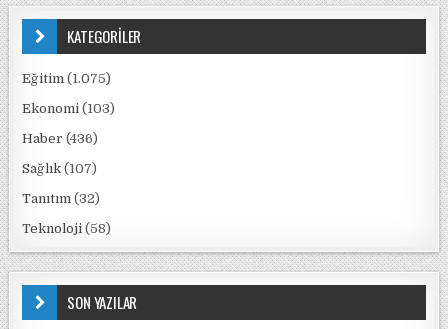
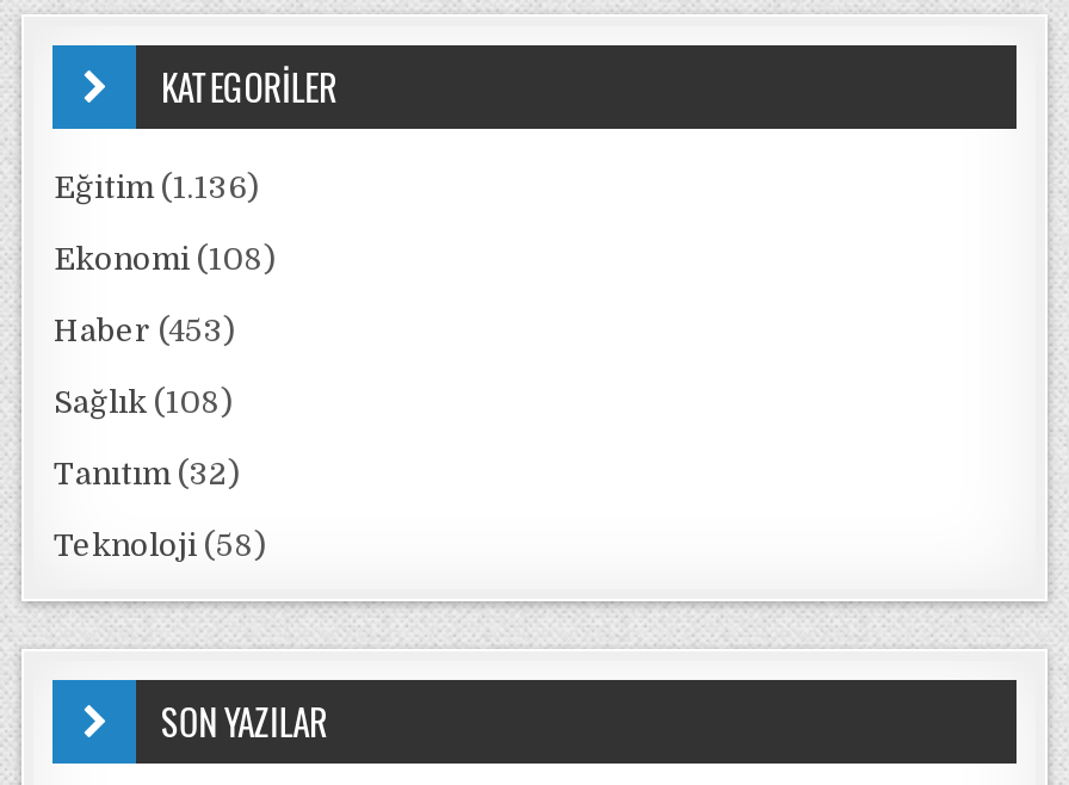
- Eğitim (1.075)
+ Eğitim (1.136)

- Ekonomi (103)
+ Ekonomi (108)

- Haber (436)
+ Haber (453)

- Sağlık (107)
+ Sağlık (108)
